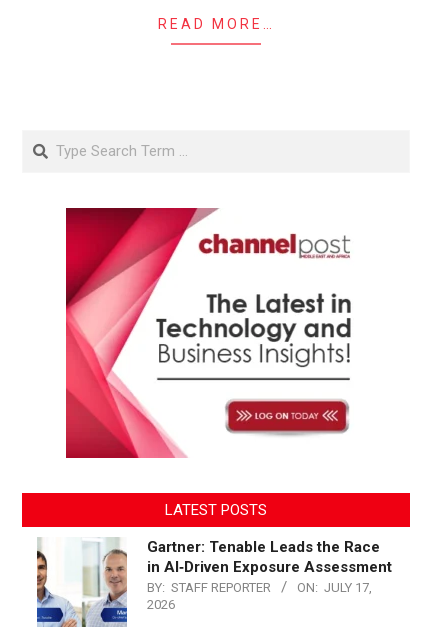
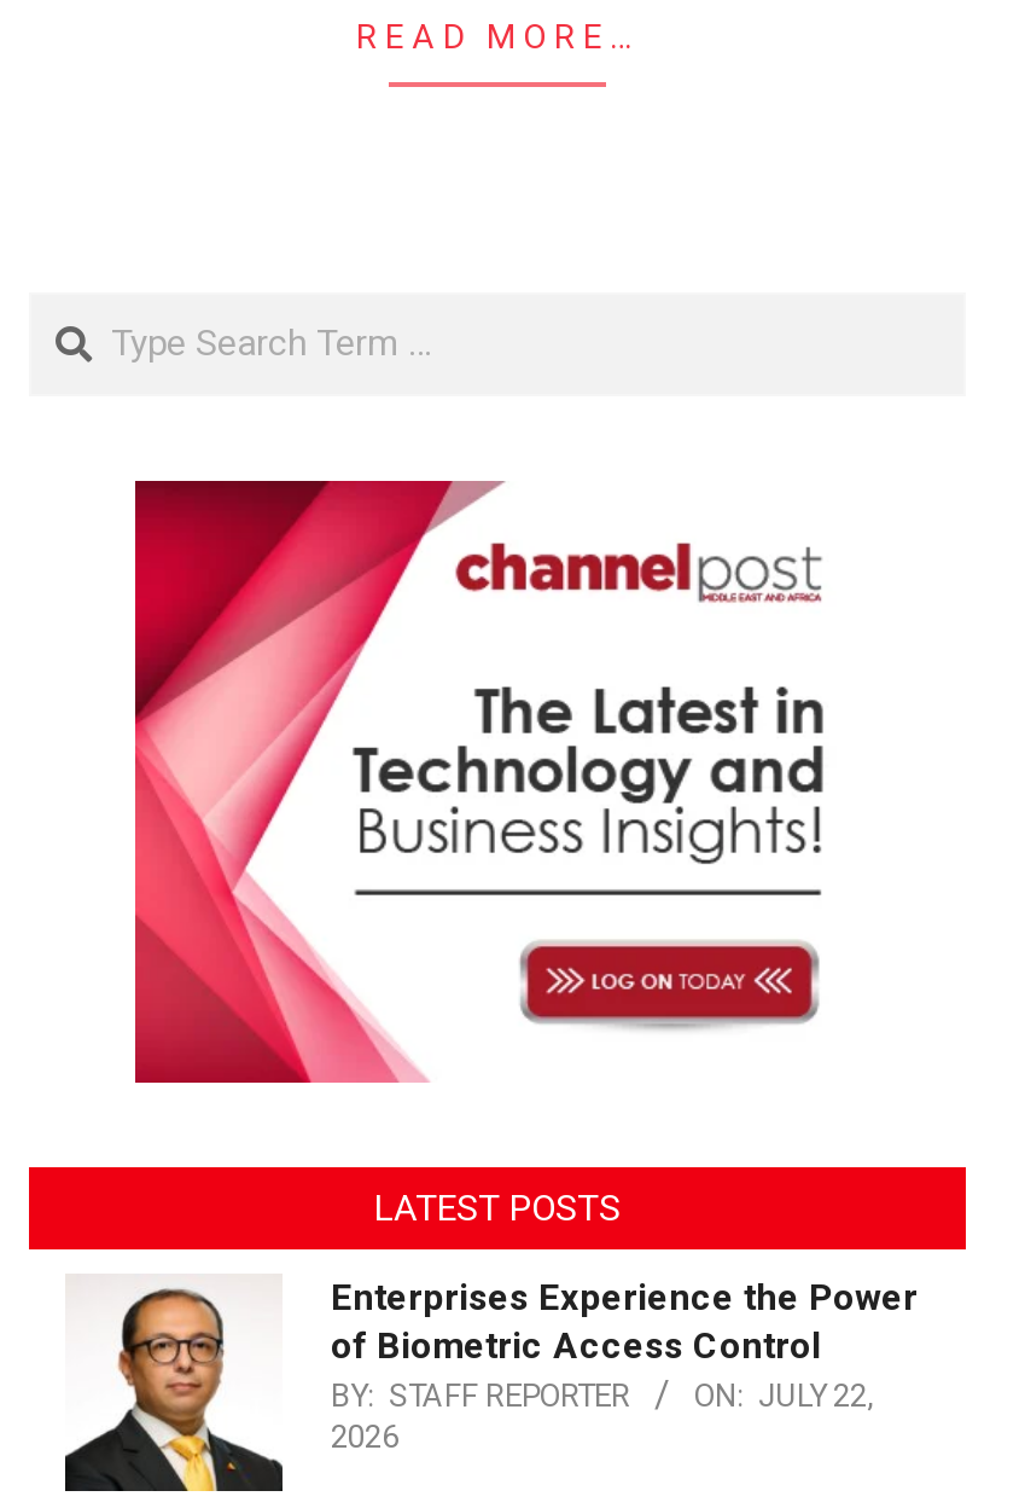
- [image]
- Gartner: Tenable Leads the Race
- in AI‑Driven Exposure Assessment
+ [image]
+ Enterprises Experience the Power
+ of Biometric Access Control

- BY: STAFF REPORTER ON: JULY 17,
+ BY: STAFF REPORTER ON: JULY 22,
